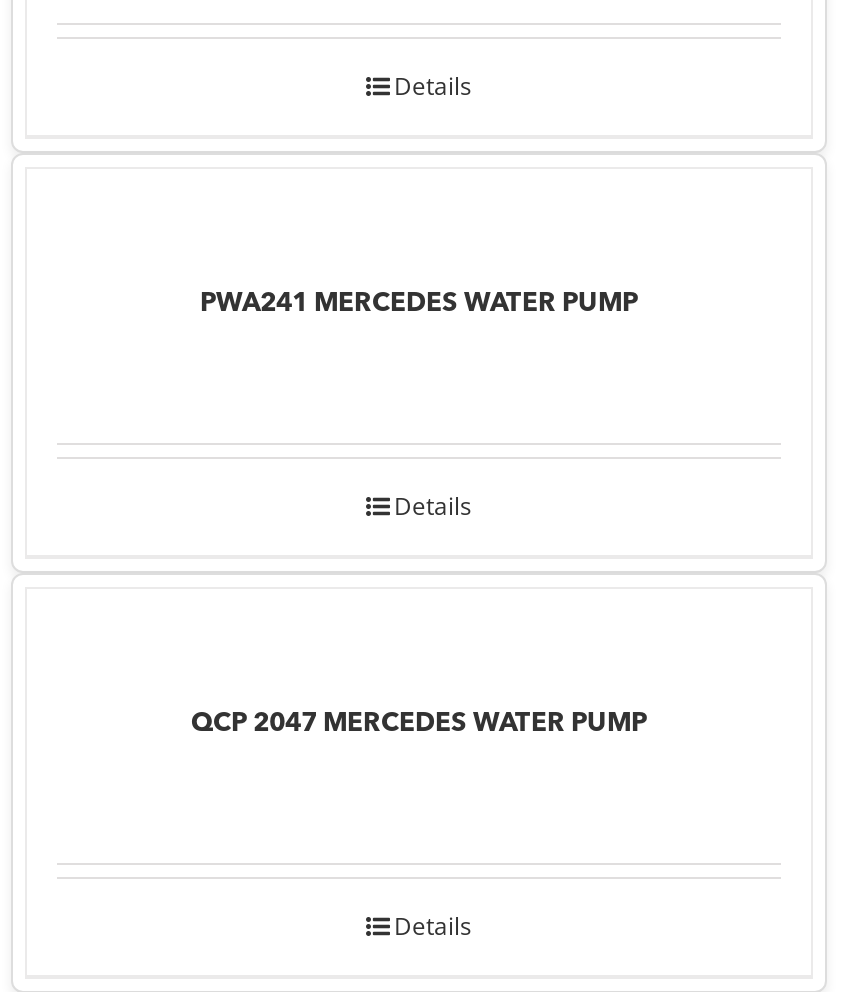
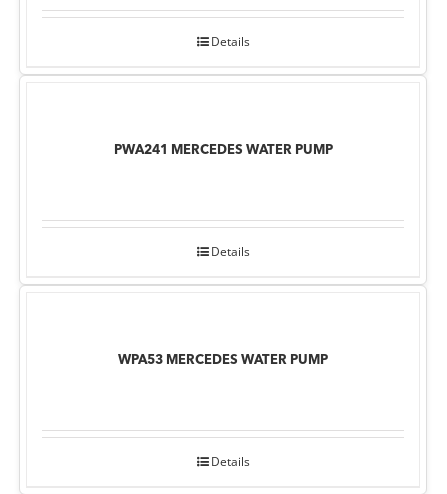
- QCP 2047 MERCEDES WATER PUMP
+ WPA53 MERCEDES WATER PUMP
